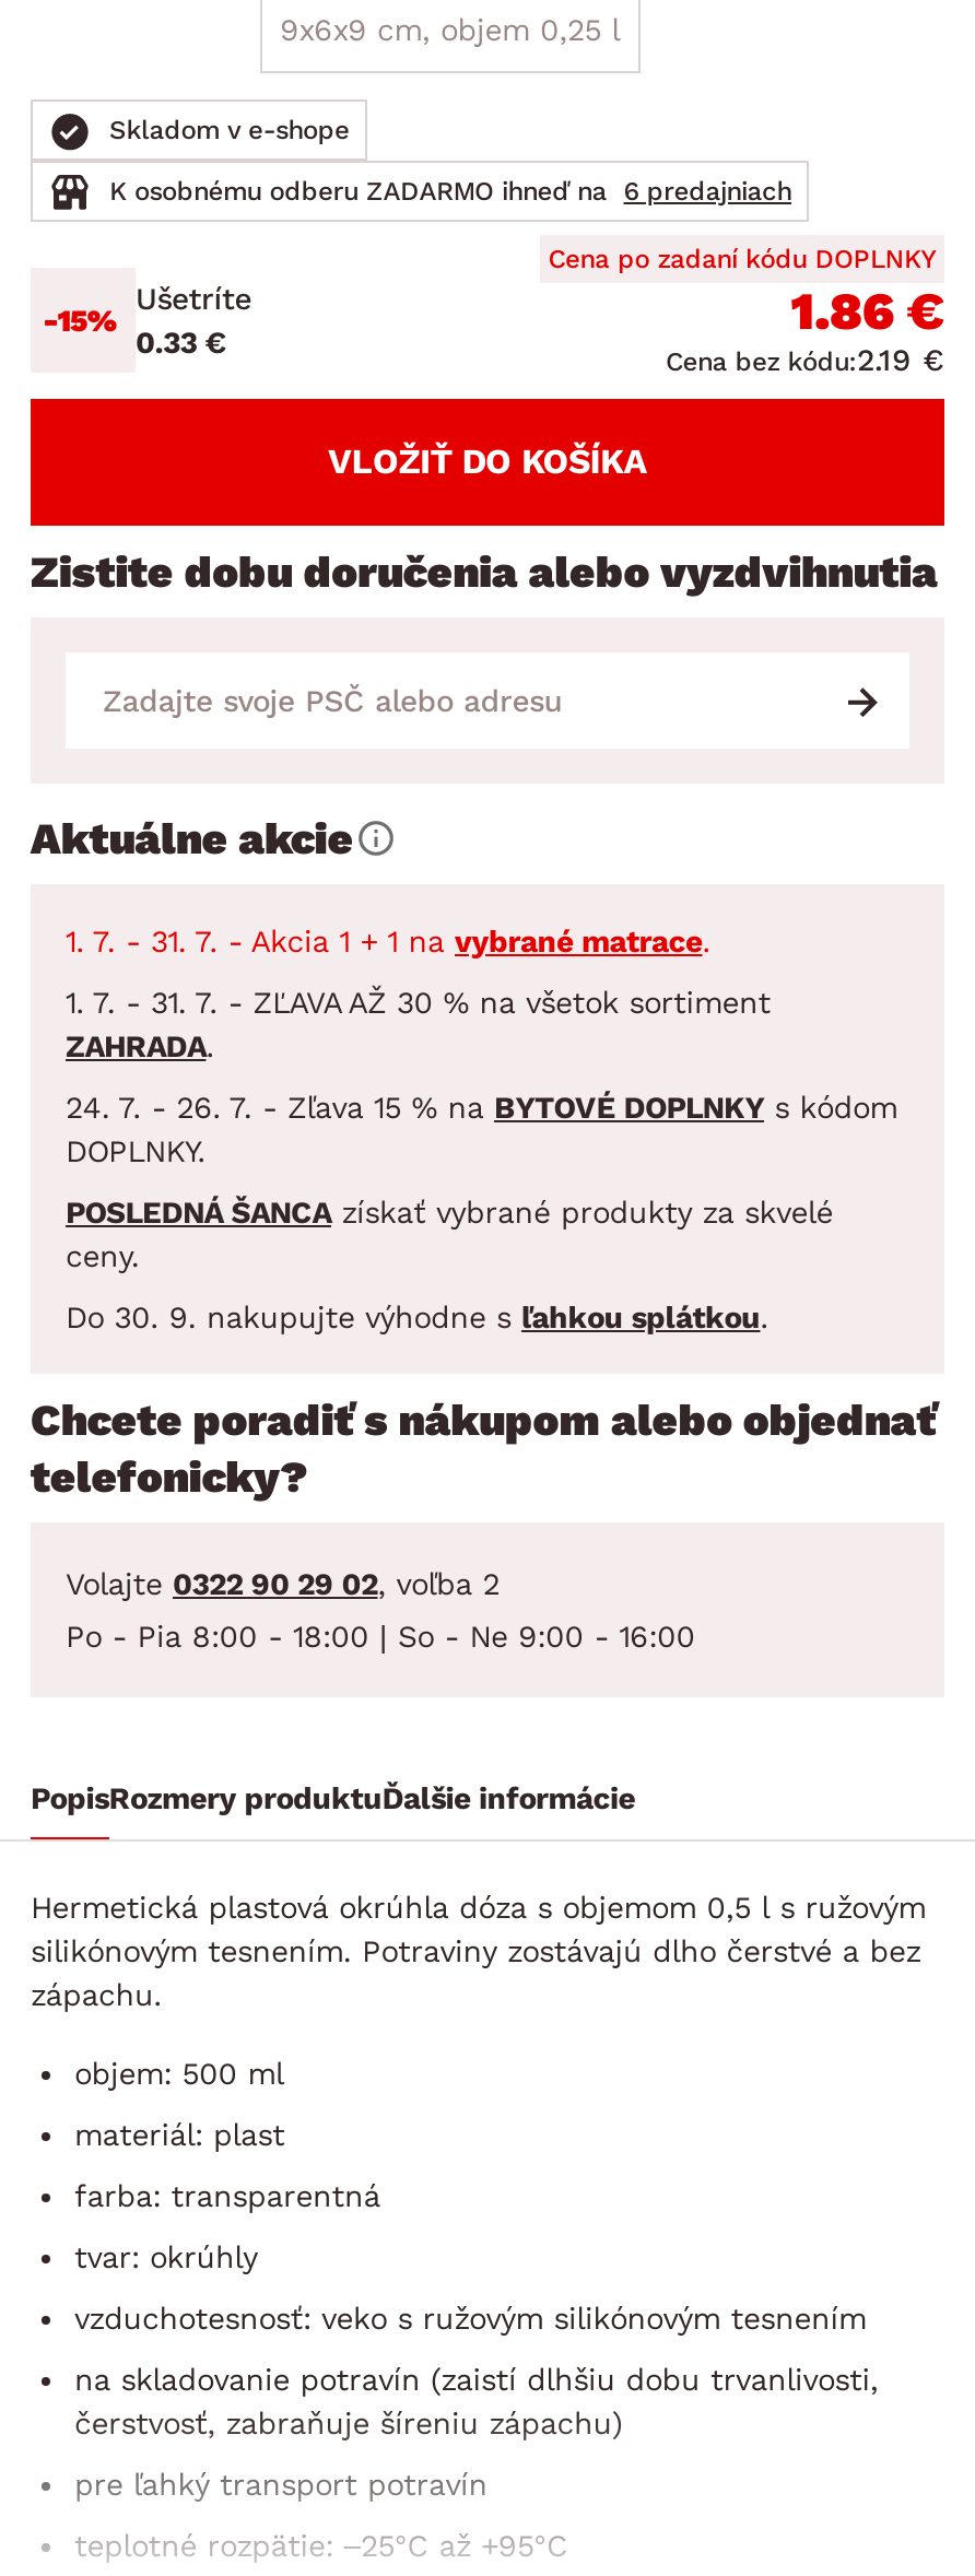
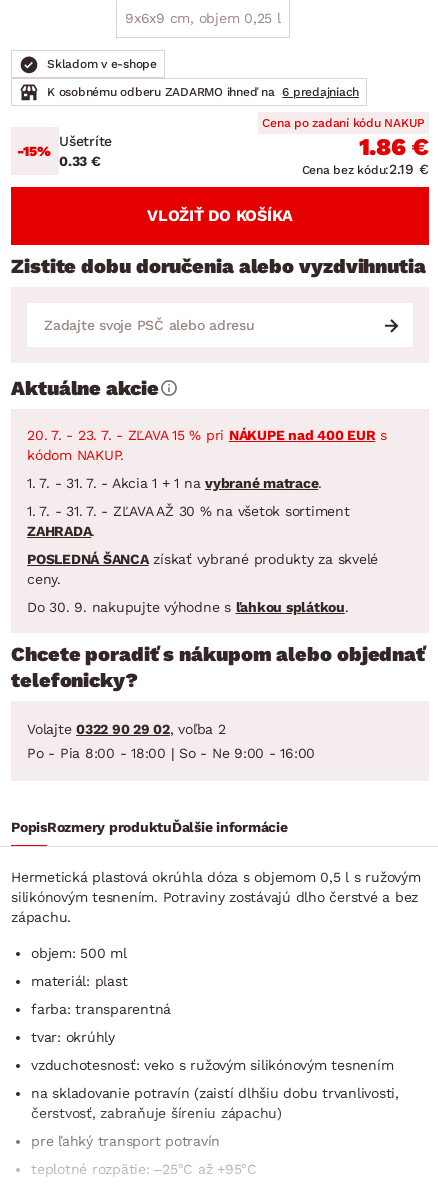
- Cena po zadaní kódu DOPLNKY
+ Cena po zadaní kódu NAKUP

+ 20. 7. - 23. 7. - ZĽAVA 15 % pri NÁKUPE nad 400 EUR s
+ kódom NAKUP.

moved down: 1. 7. - 31. 7. - Akcia 1 + 1 na vybrané matrace. | 1. 7. - 31. 7. - ZĽAVA AŽ 30 % na všetok sortiment | ZAHRADA.

- 24. 7. - 26. 7. - Zľava 15 % na BYTOVÉ DOPLNKY s kódom
- DOPLNKY.
